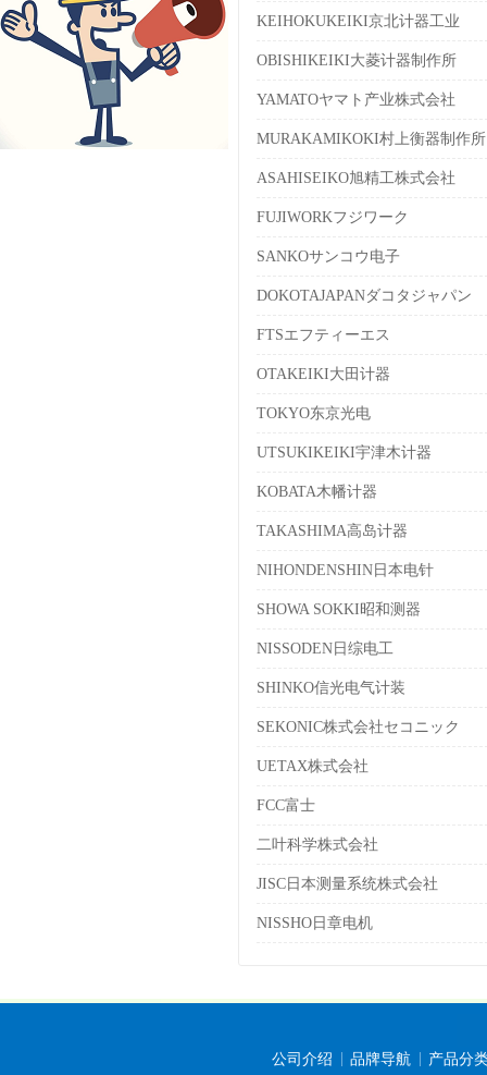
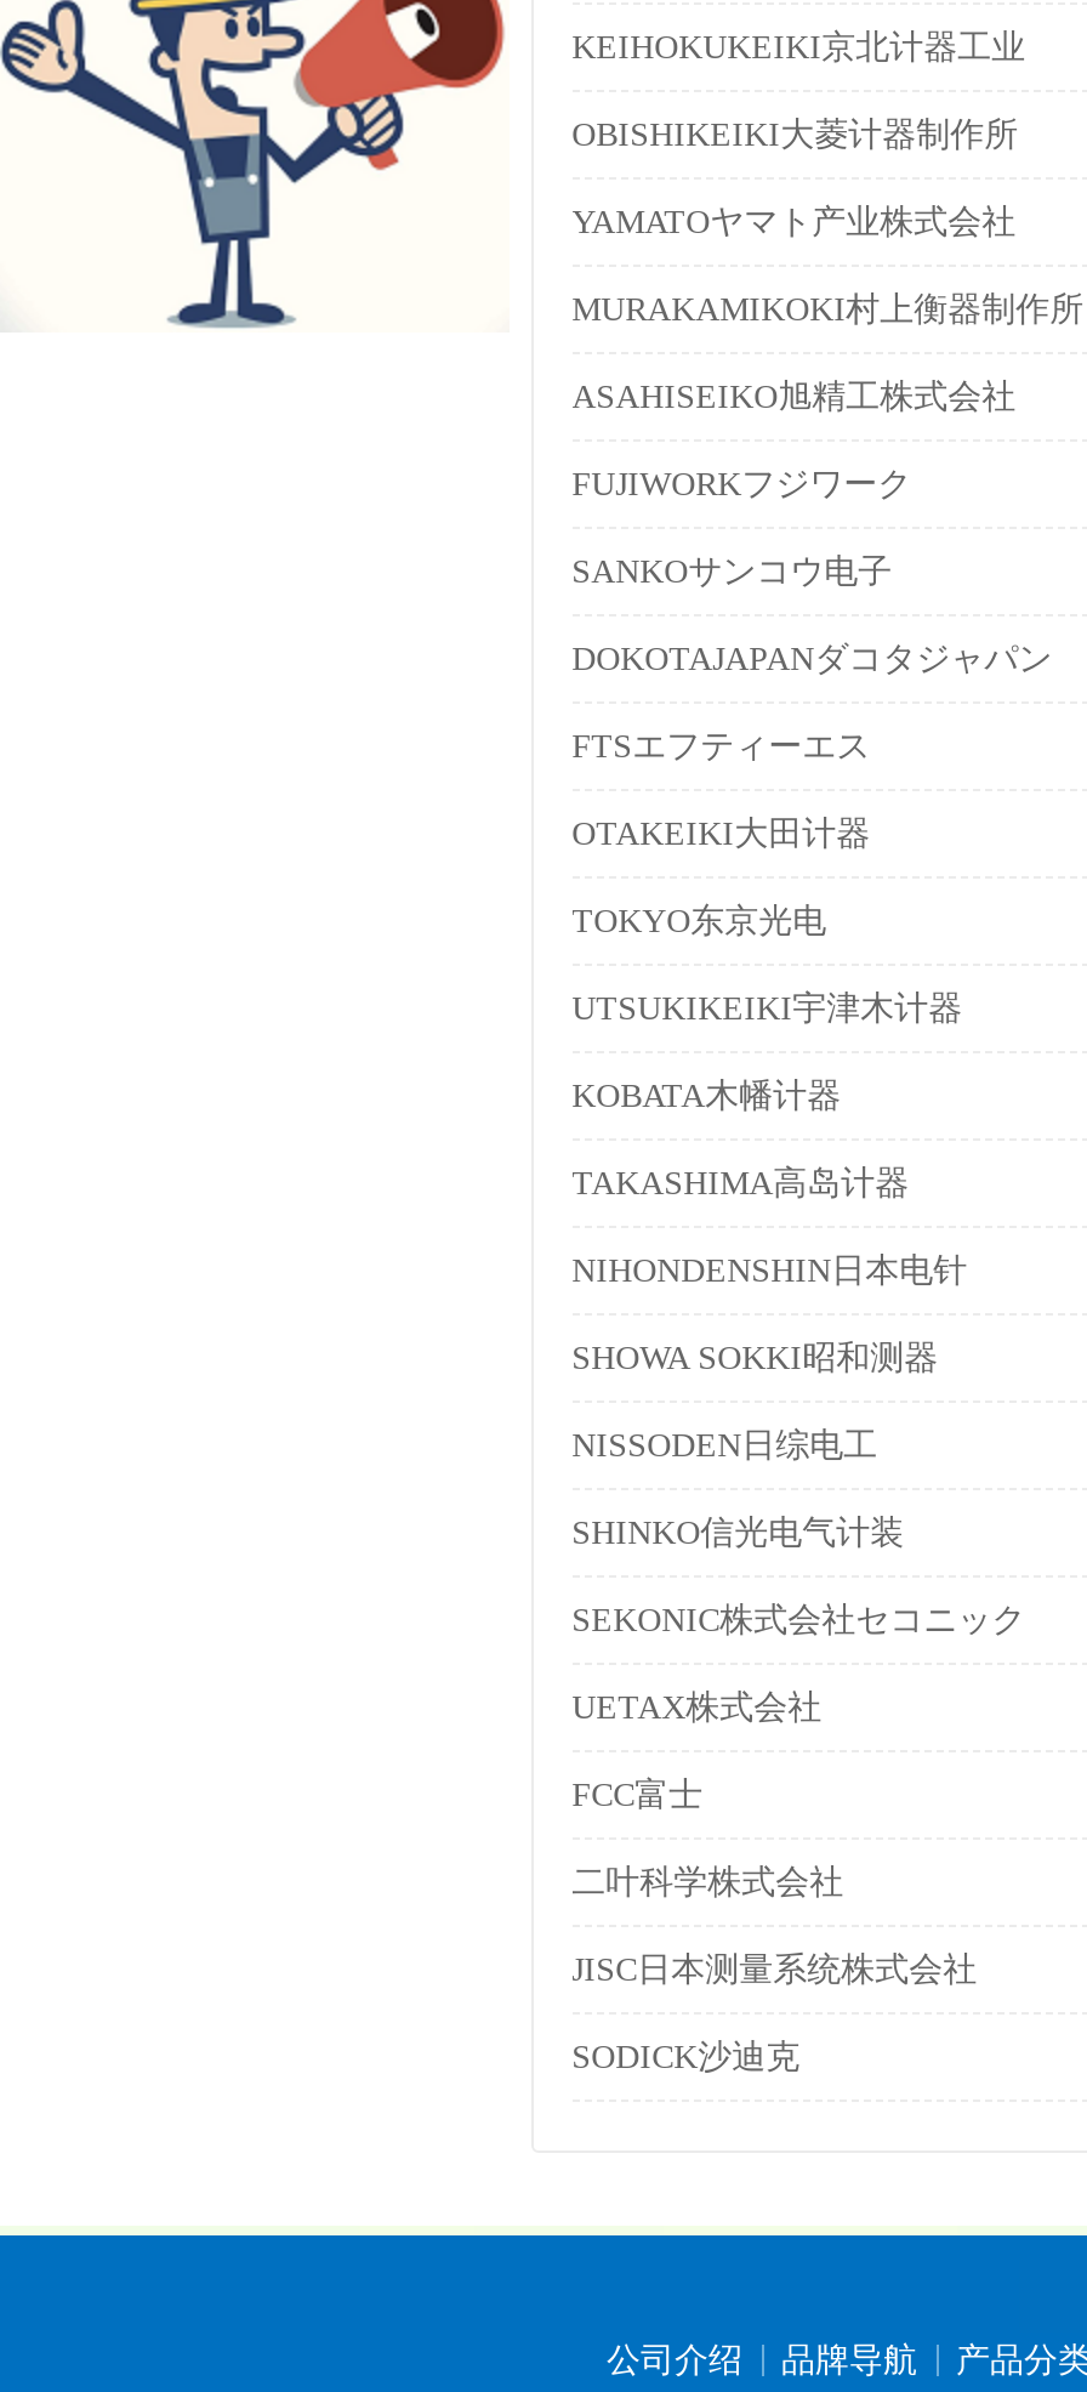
- NISSHO日章电机
+ SODICK沙迪克
